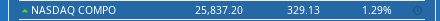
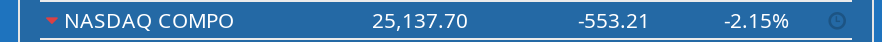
- 25,837.20
+ 25,137.70

- 329.13
+ -553.21

- 1.29%
+ -2.15%
